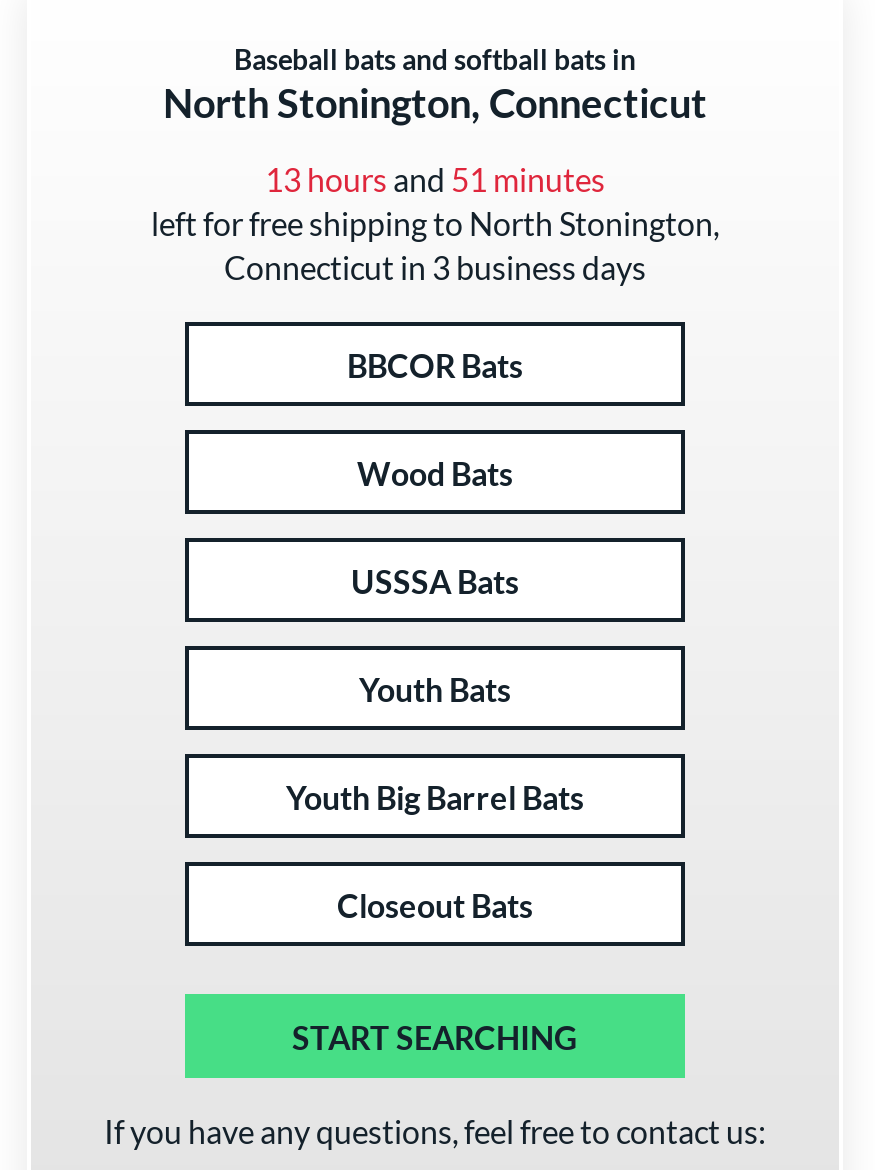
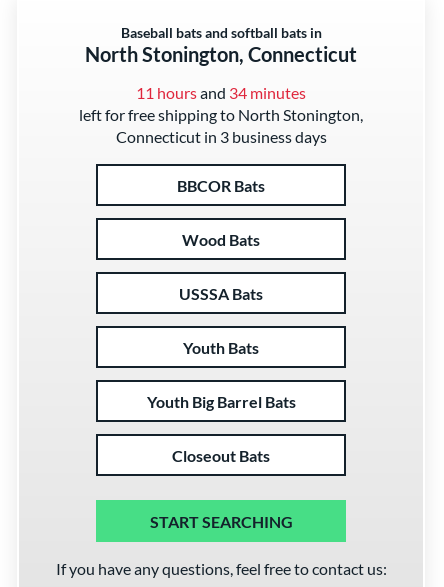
- 13 hours and 51 minutes
+ 11 hours and 34 minutes
